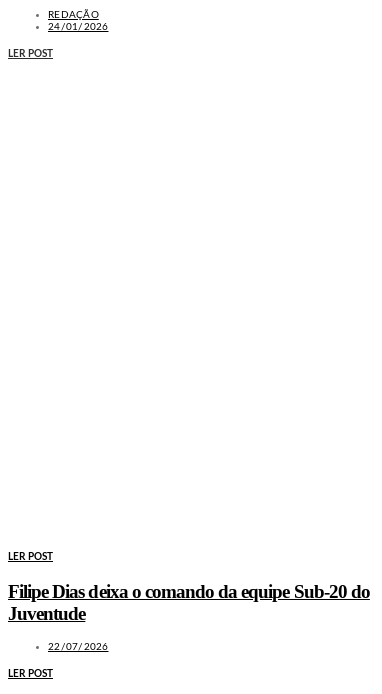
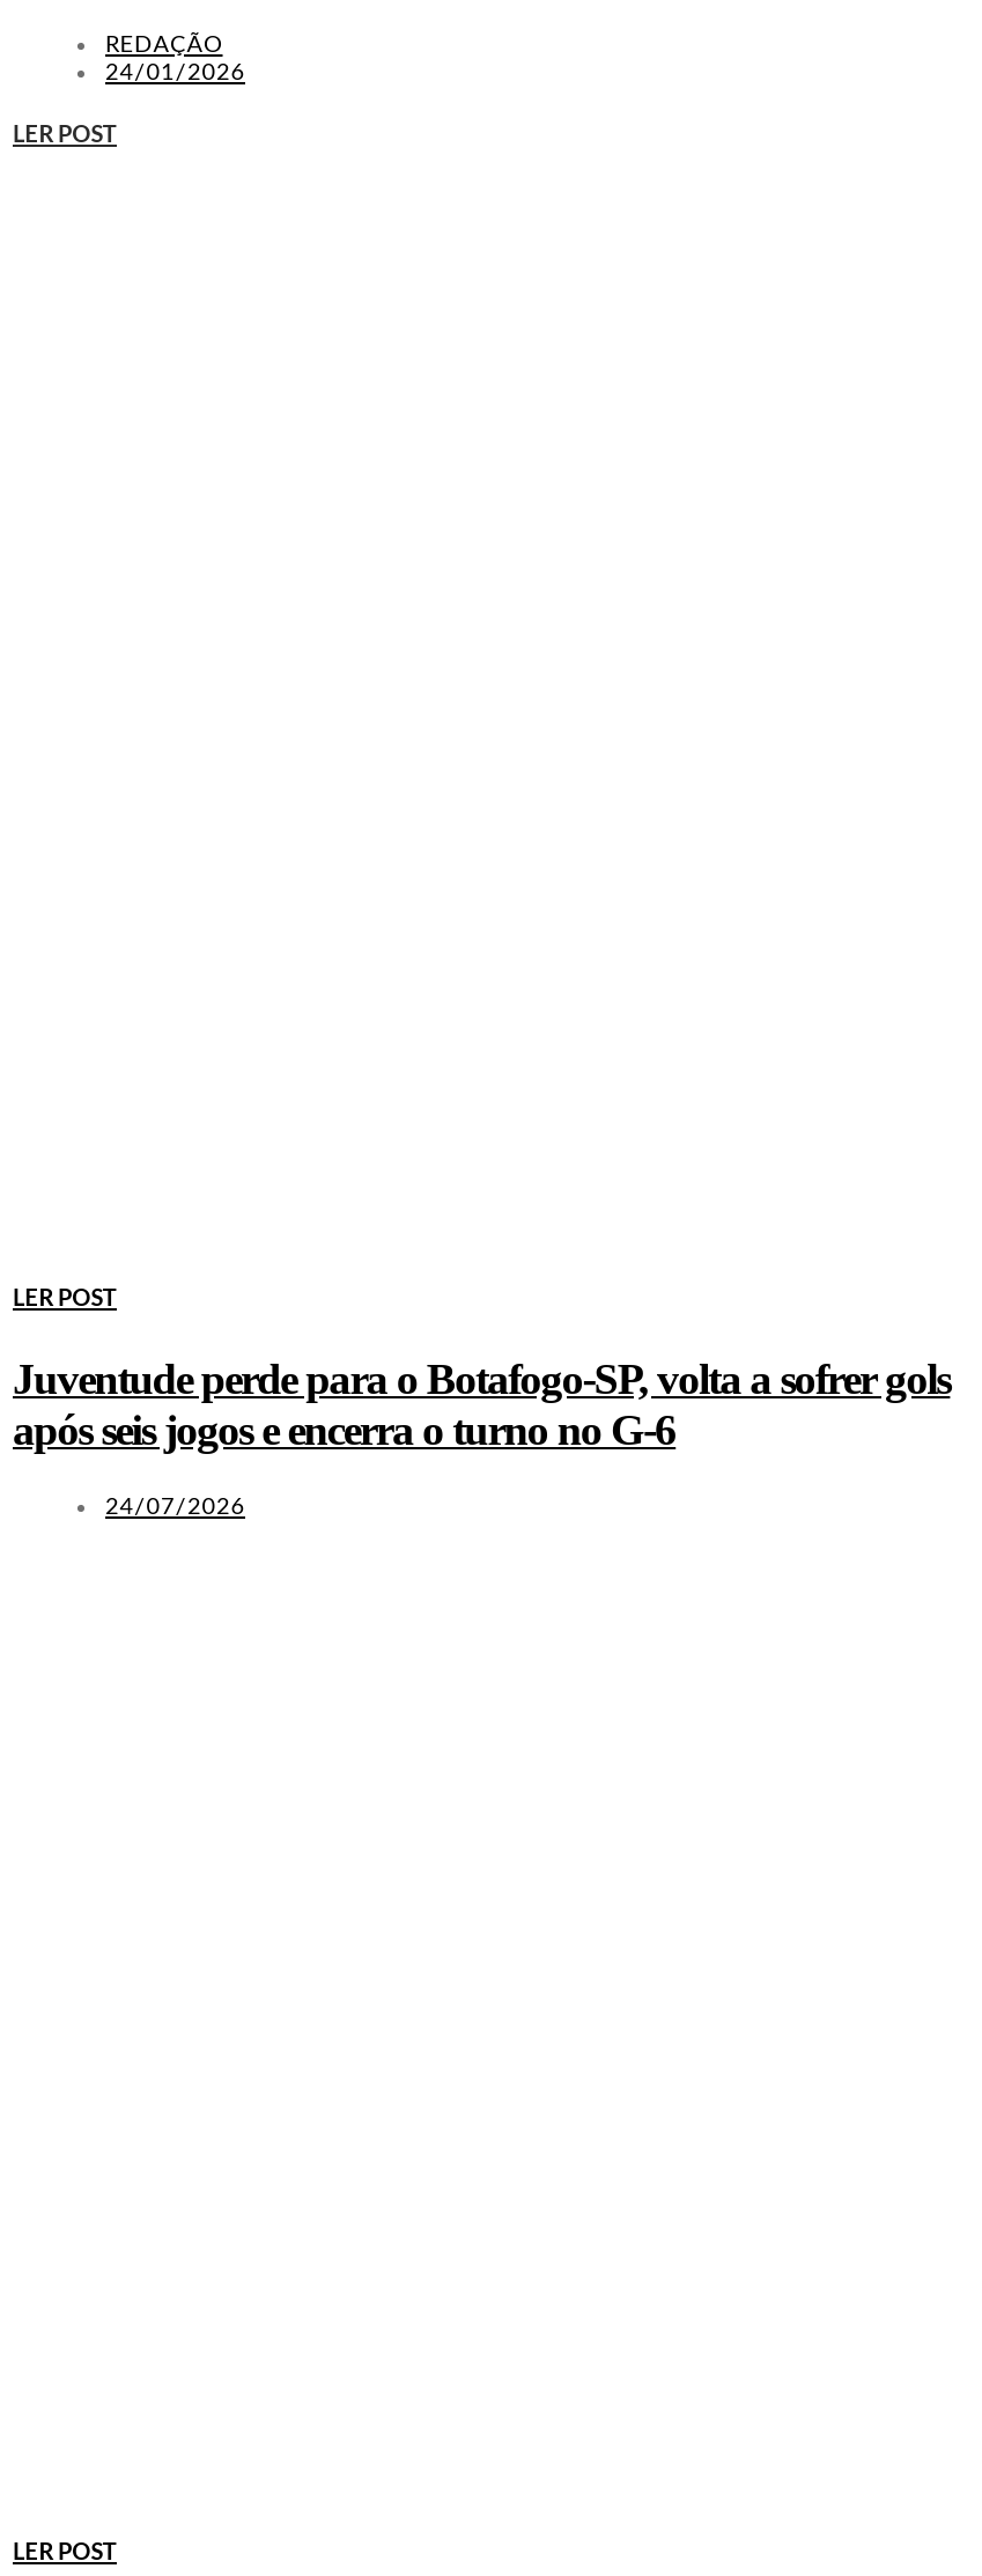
- Filipe Dias deixa o comando da equipe Sub-20 do
- Juventude
+ Juventude perde para o Botafogo-SP, volta a sofrer gols
+ após seis jogos e encerra o turno no G-6

- 22/07/2026
+ 24/07/2026
